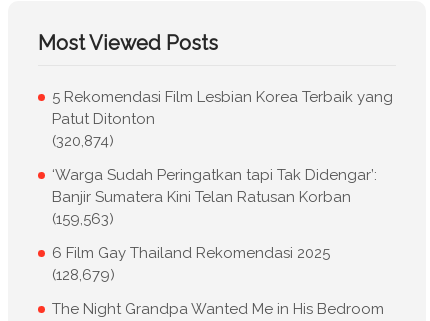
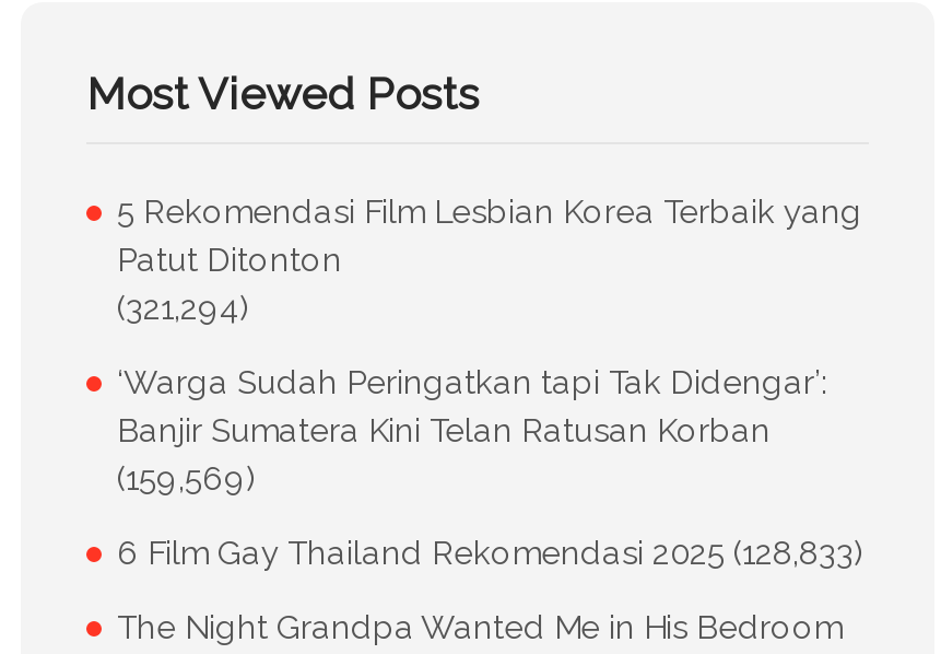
- (320,874)
+ (321,294)

- (159,563)
+ (159,569)

- 6 Film Gay Thailand Rekomendasi 2025
- (128,679)
+ 6 Film Gay Thailand Rekomendasi 2025 (128,833)
